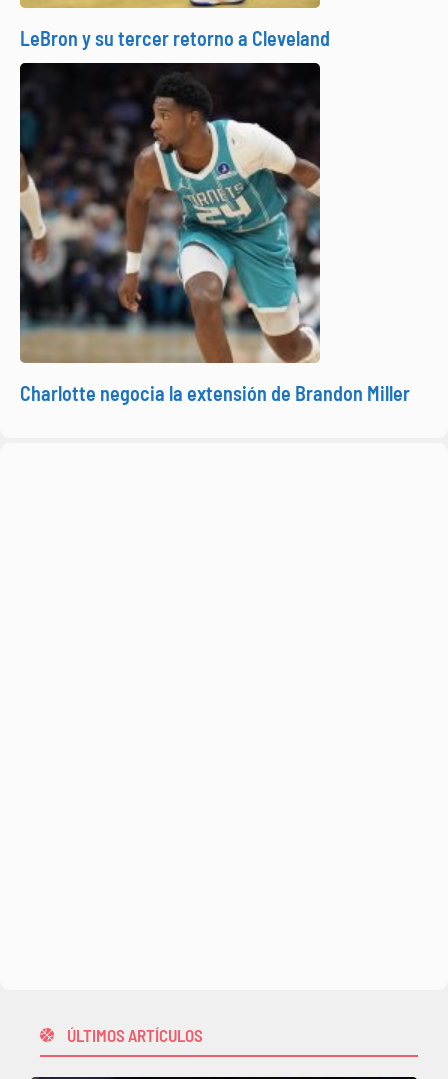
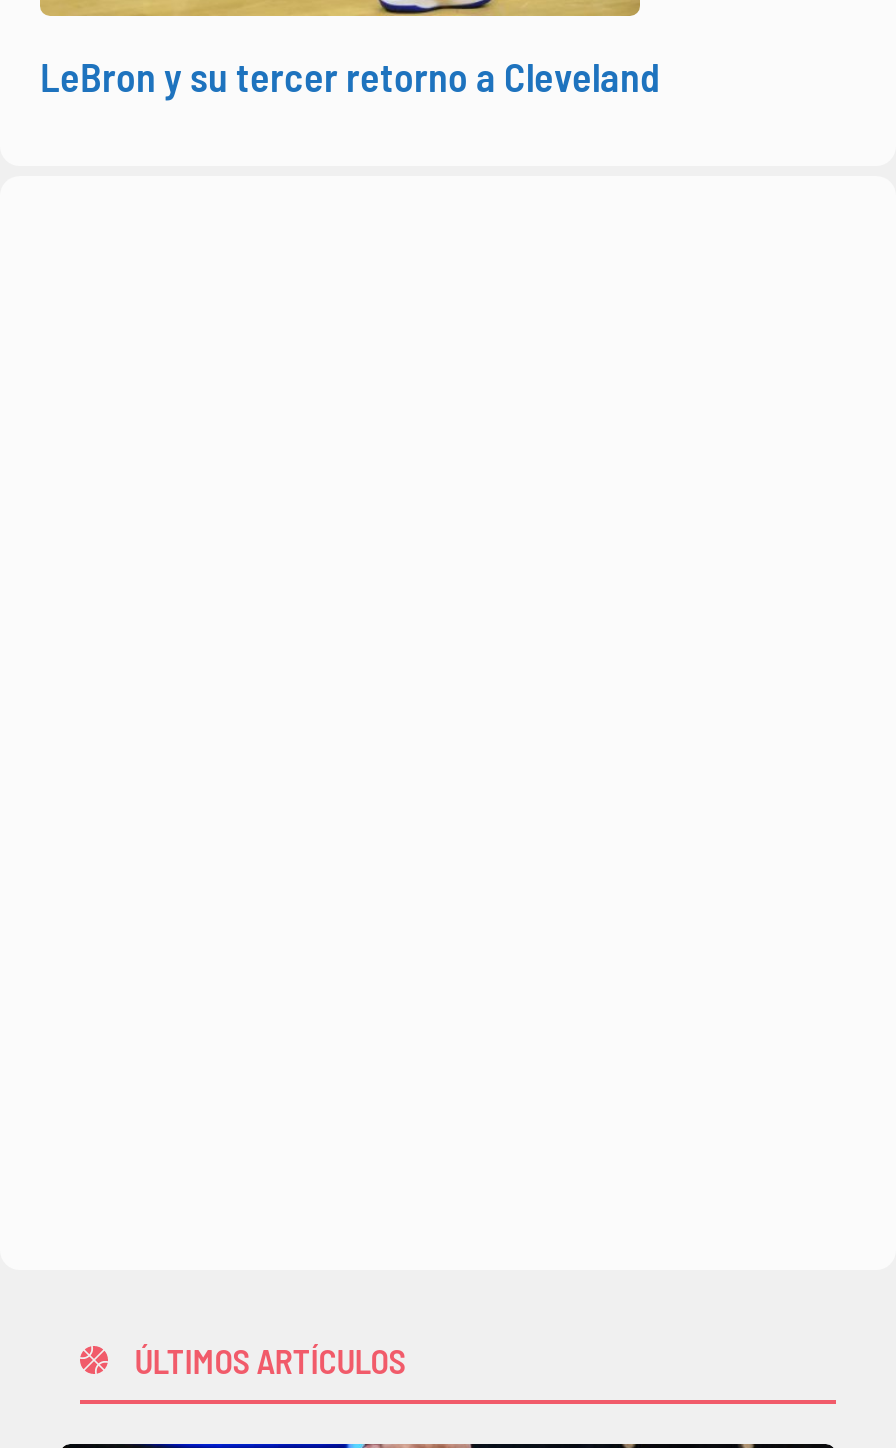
- [image]
- Charlotte negocia la extensión de Brandon Miller
